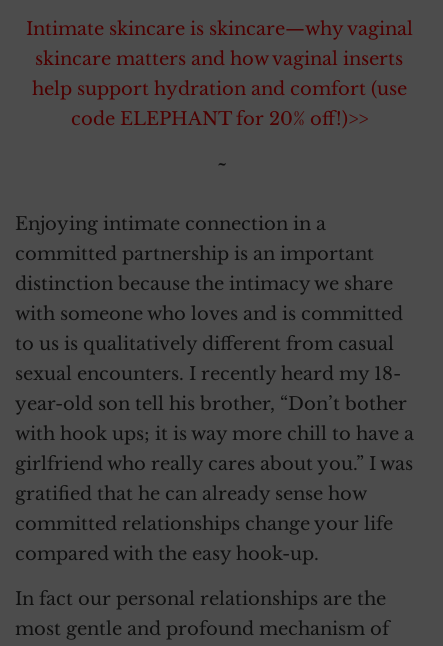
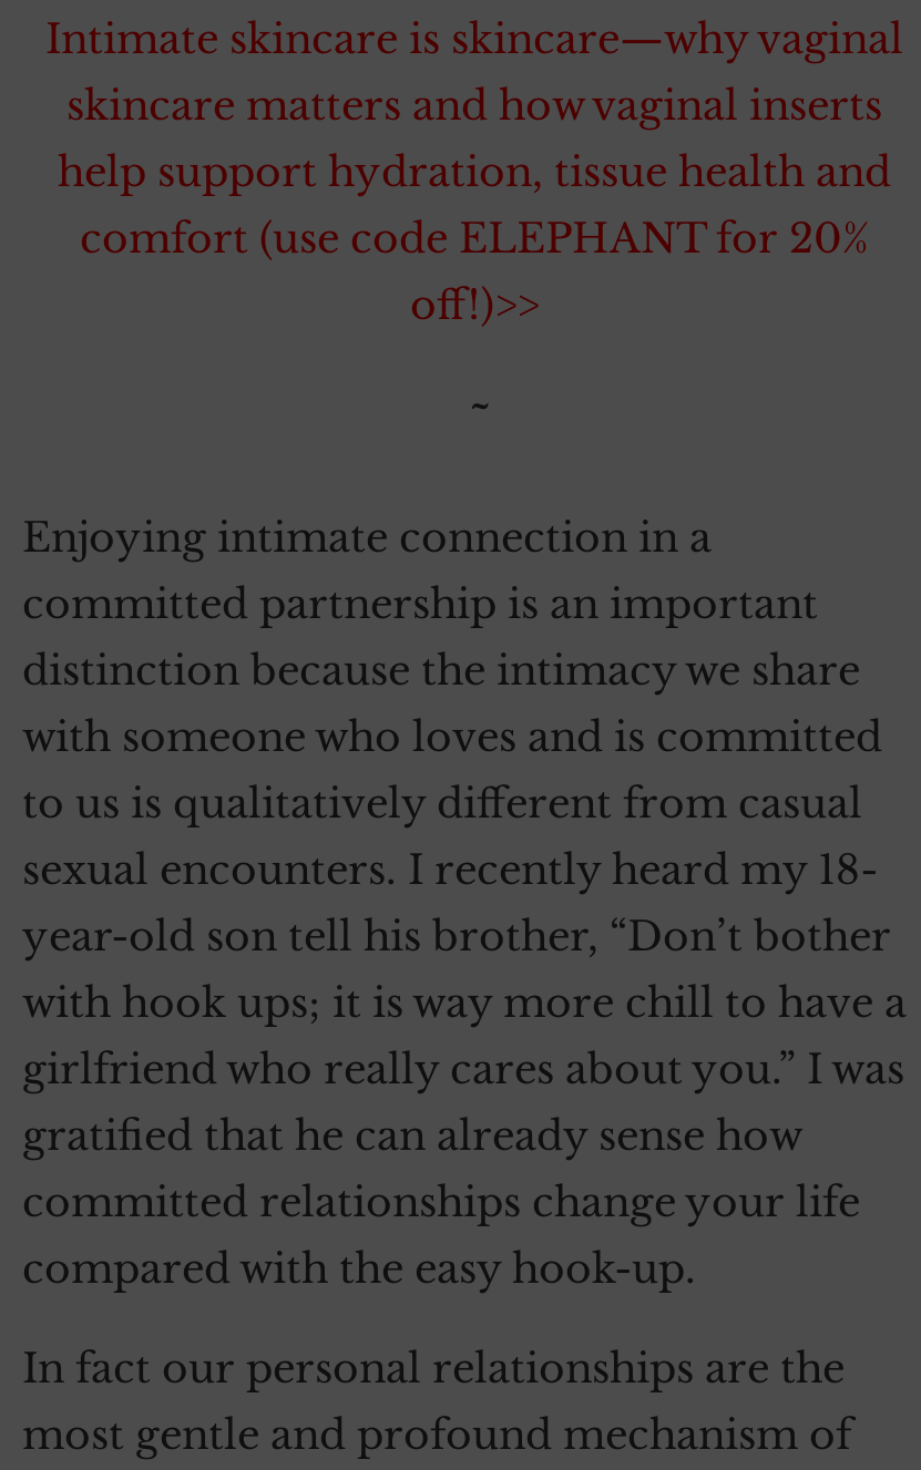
- help support hydration and comfort (use
- code ELEPHANT for 20% off!)>>
+ help support hydration, tissue health and
+ comfort (use code ELEPHANT for 20%
+ off!)>>
